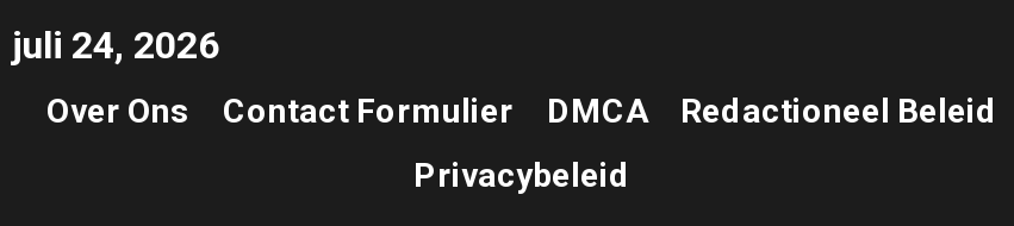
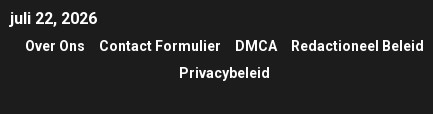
- juli 24, 2026
+ juli 22, 2026
